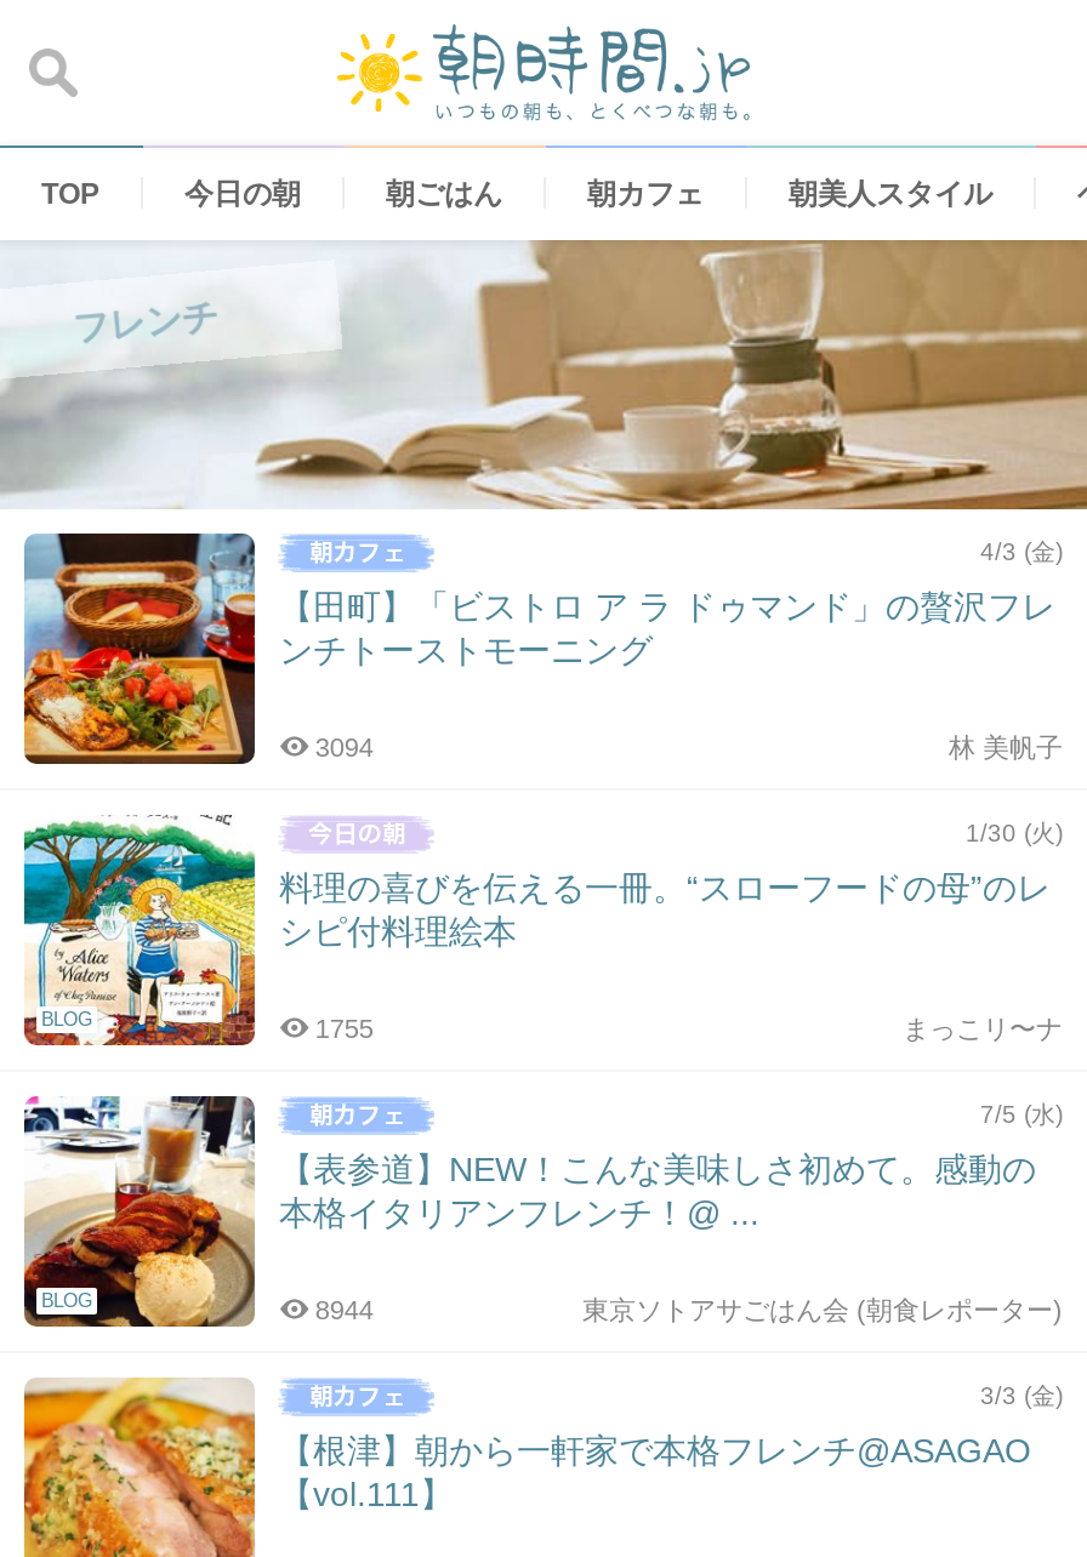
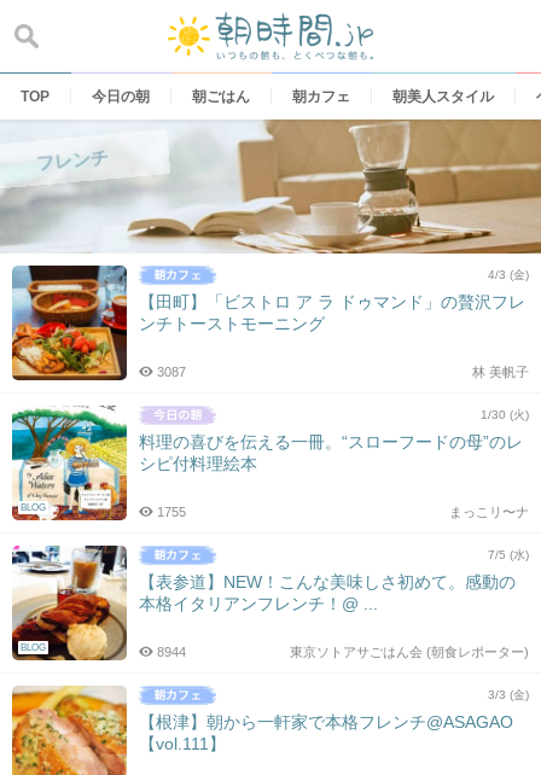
- 3094
+ 3087
